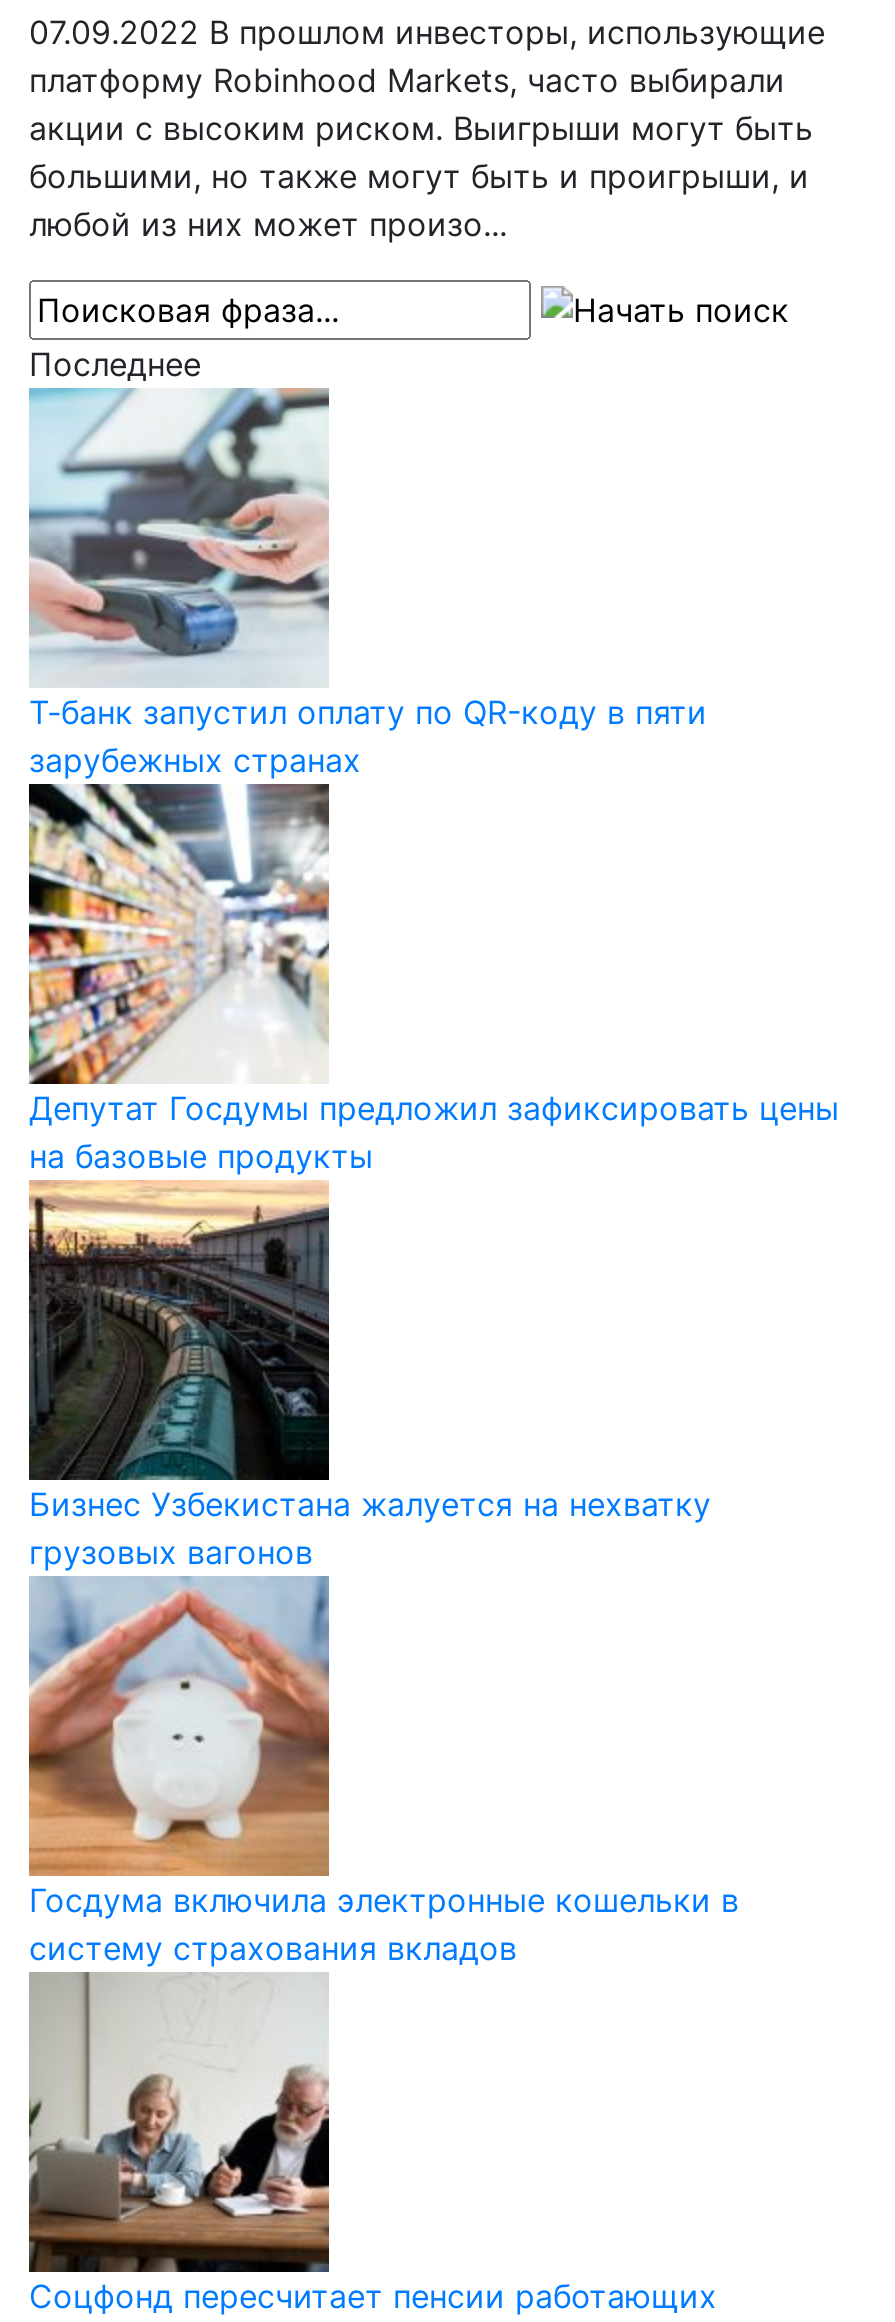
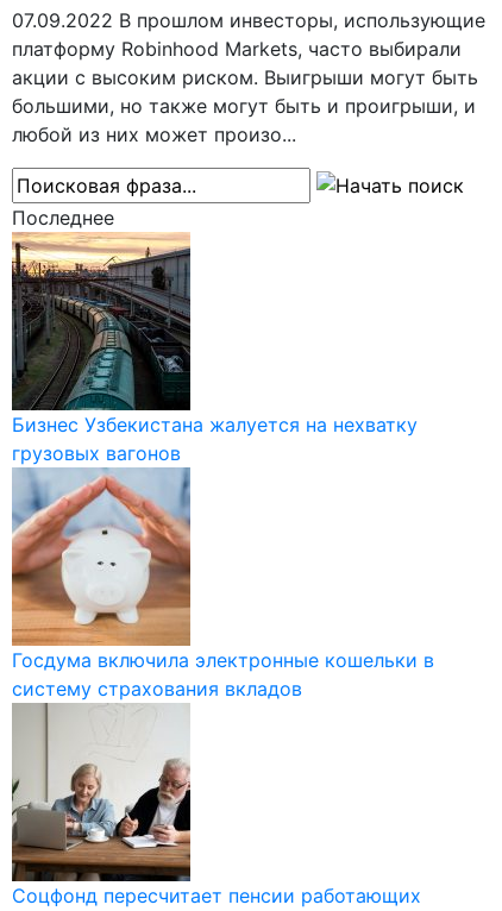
- [image]
- Т-банк запустил оплату по QR-коду в пяти
- зарубежных странах

- [image]
- Депутат Госдумы предложил зафиксировать цены
- на базовые продукты
